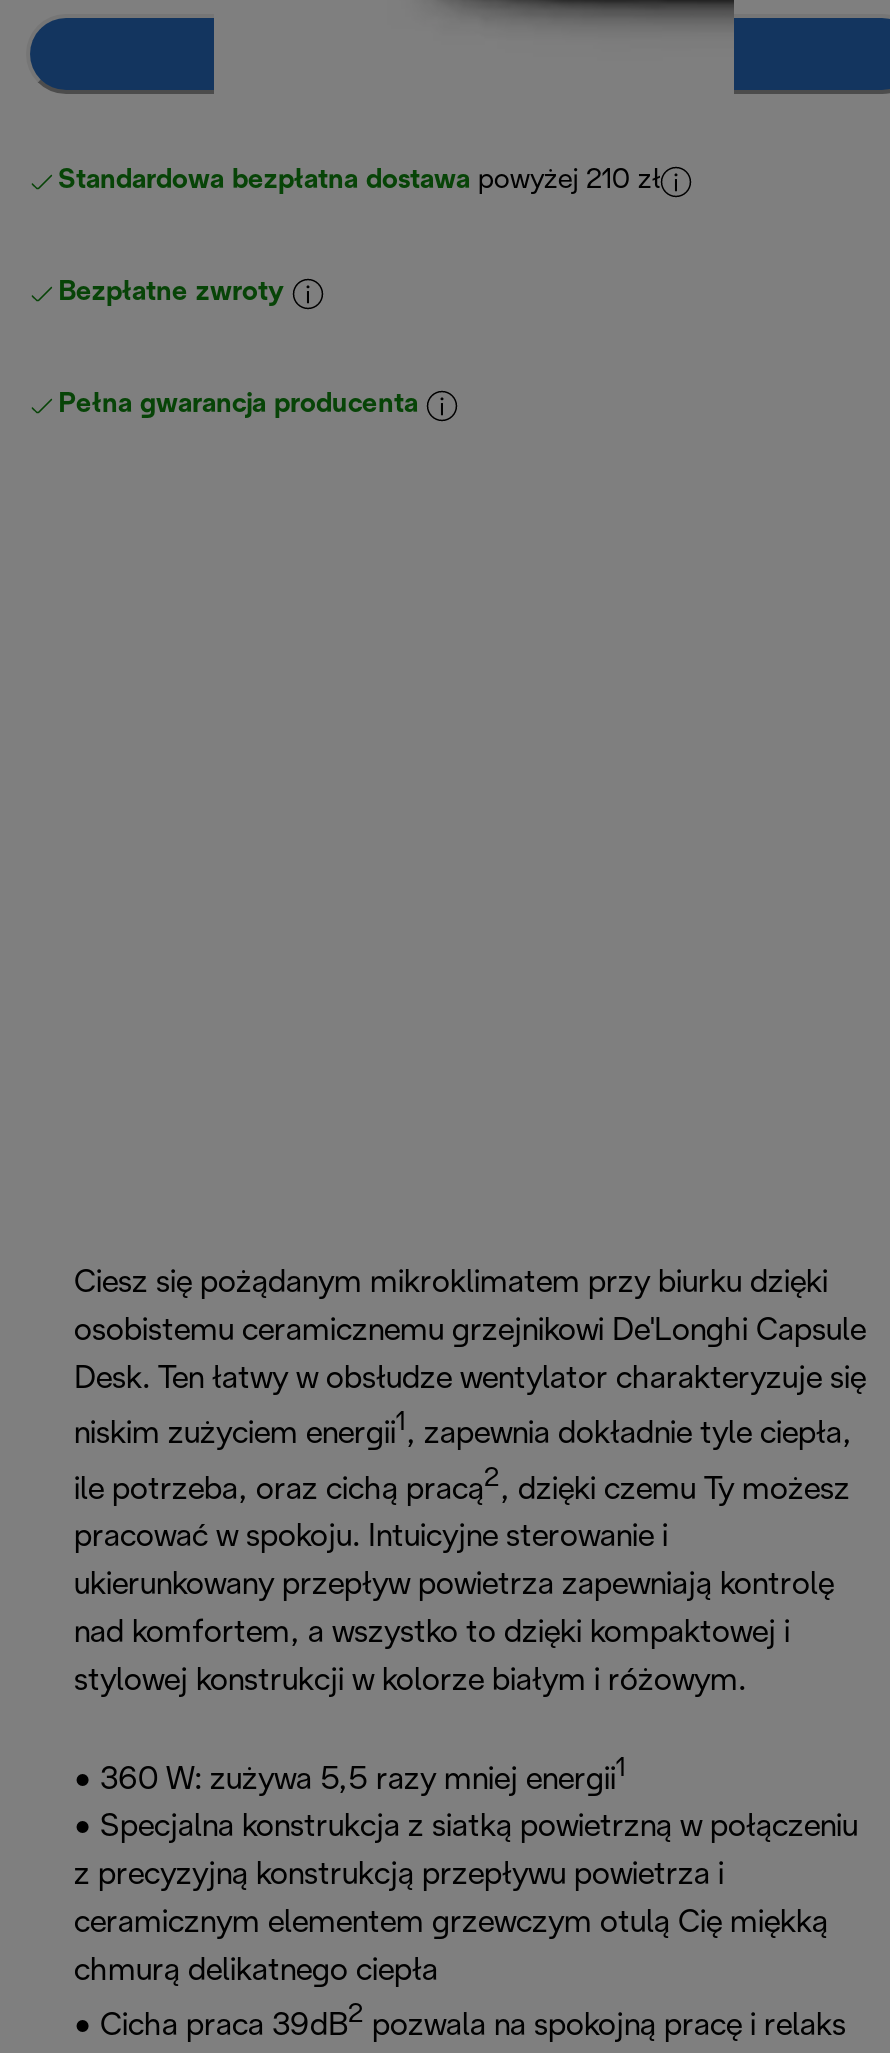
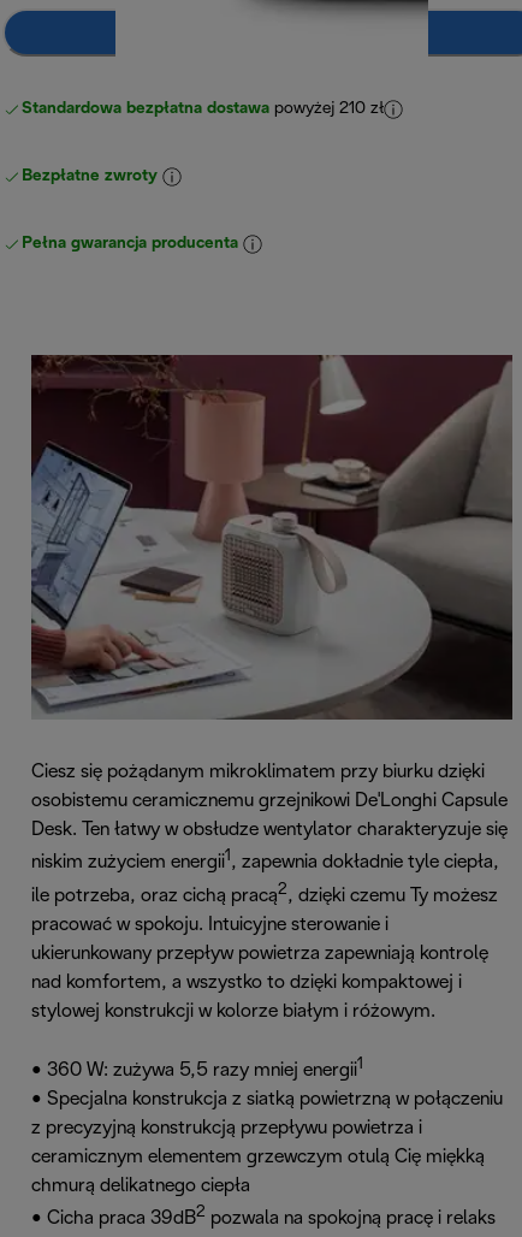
+ [image]
